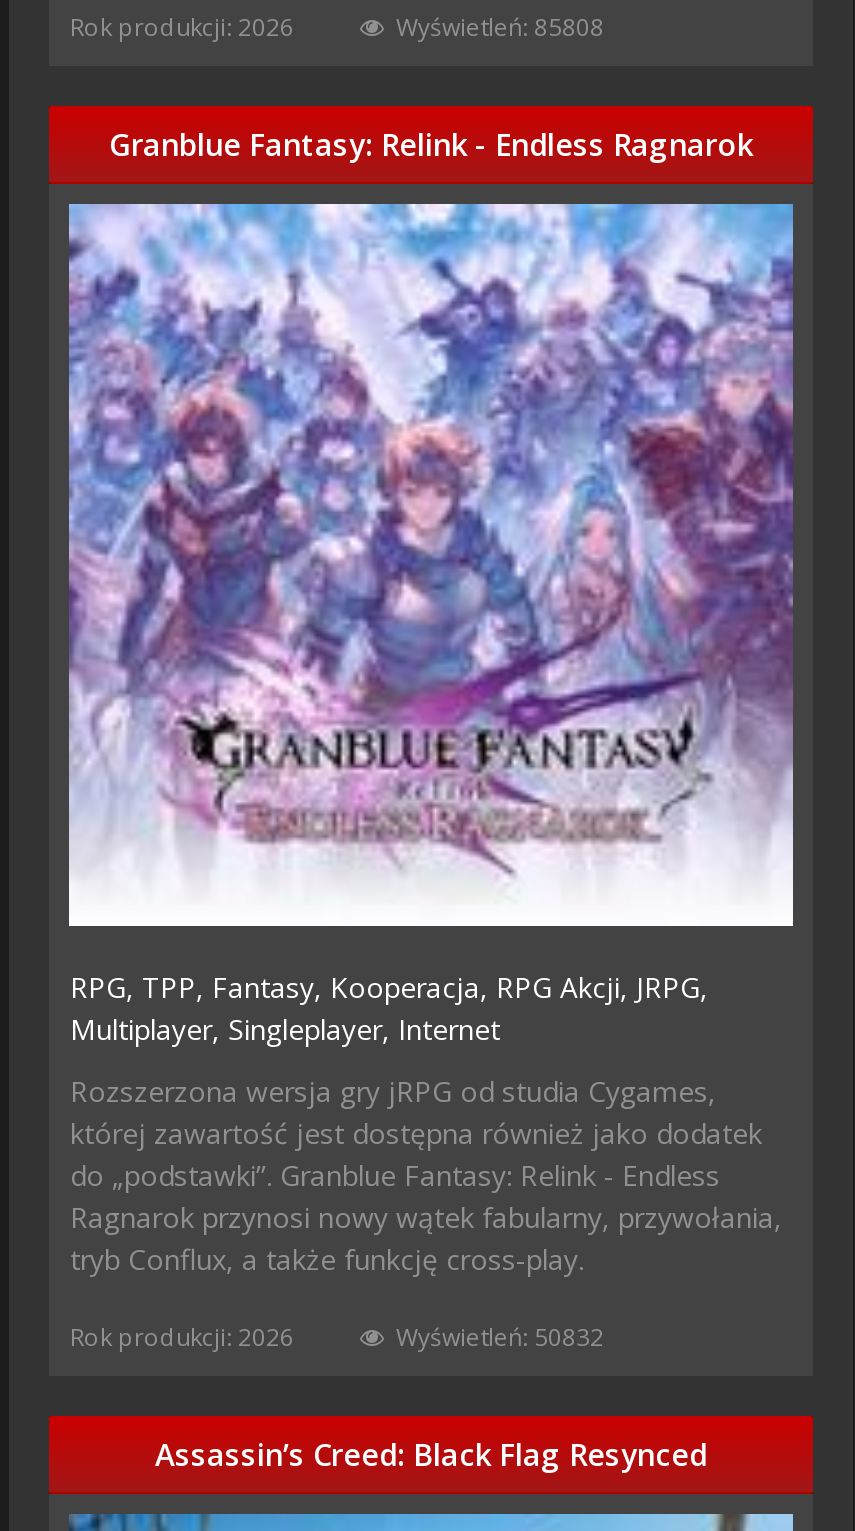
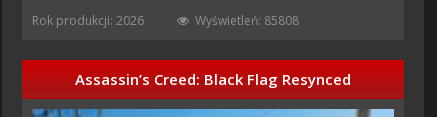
- Granblue Fantasy: Relink - Endless Ragnarok

- [image]
- RPG, TPP, Fantasy, Kooperacja, RPG Akcji, JRPG,
- Multiplayer, Singleplayer, Internet
- Rozszerzona wersja gry jRPG od studia Cygames,
- której zawartość jest dostępna również jako dodatek
- do „podstawki”. Granblue Fantasy: Relink - Endless
- Ragnarok przynosi nowy wątek fabularny, przywołania,
- tryb Conflux, a także funkcję cross-play.
- Rok produkcji: 2026
- Wyświetleń: 50832
